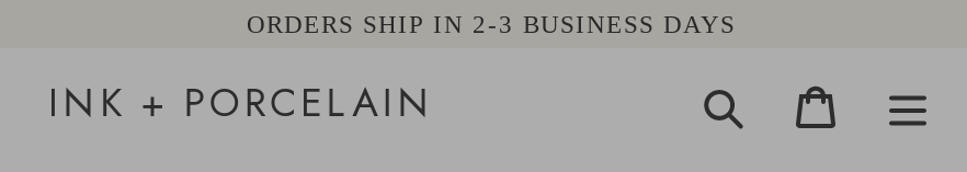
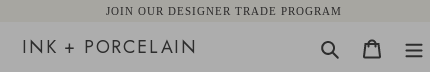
- ORDERS SHIP IN 2-3 BUSINESS DAYS
+ JOIN OUR DESIGNER TRADE PROGRAM
